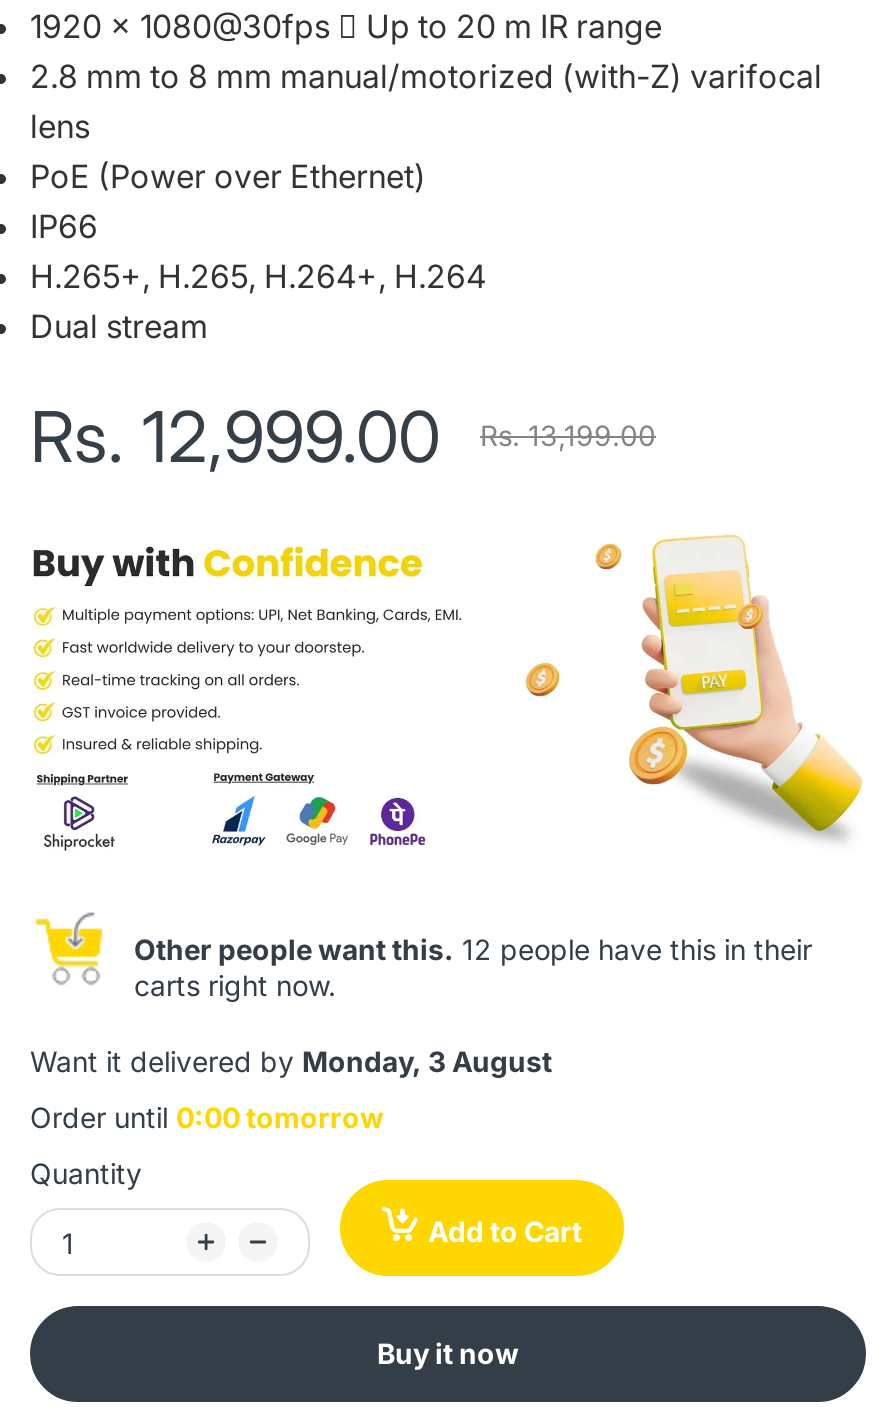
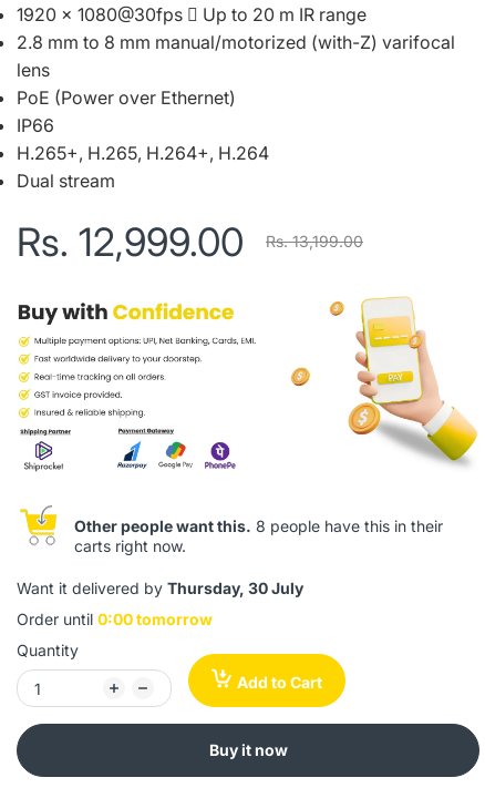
- Other people want this. 12 people have this in their
+ Other people want this. 8 people have this in their

- Want it delivered by Monday, 3 August
+ Want it delivered by Thursday, 30 July
